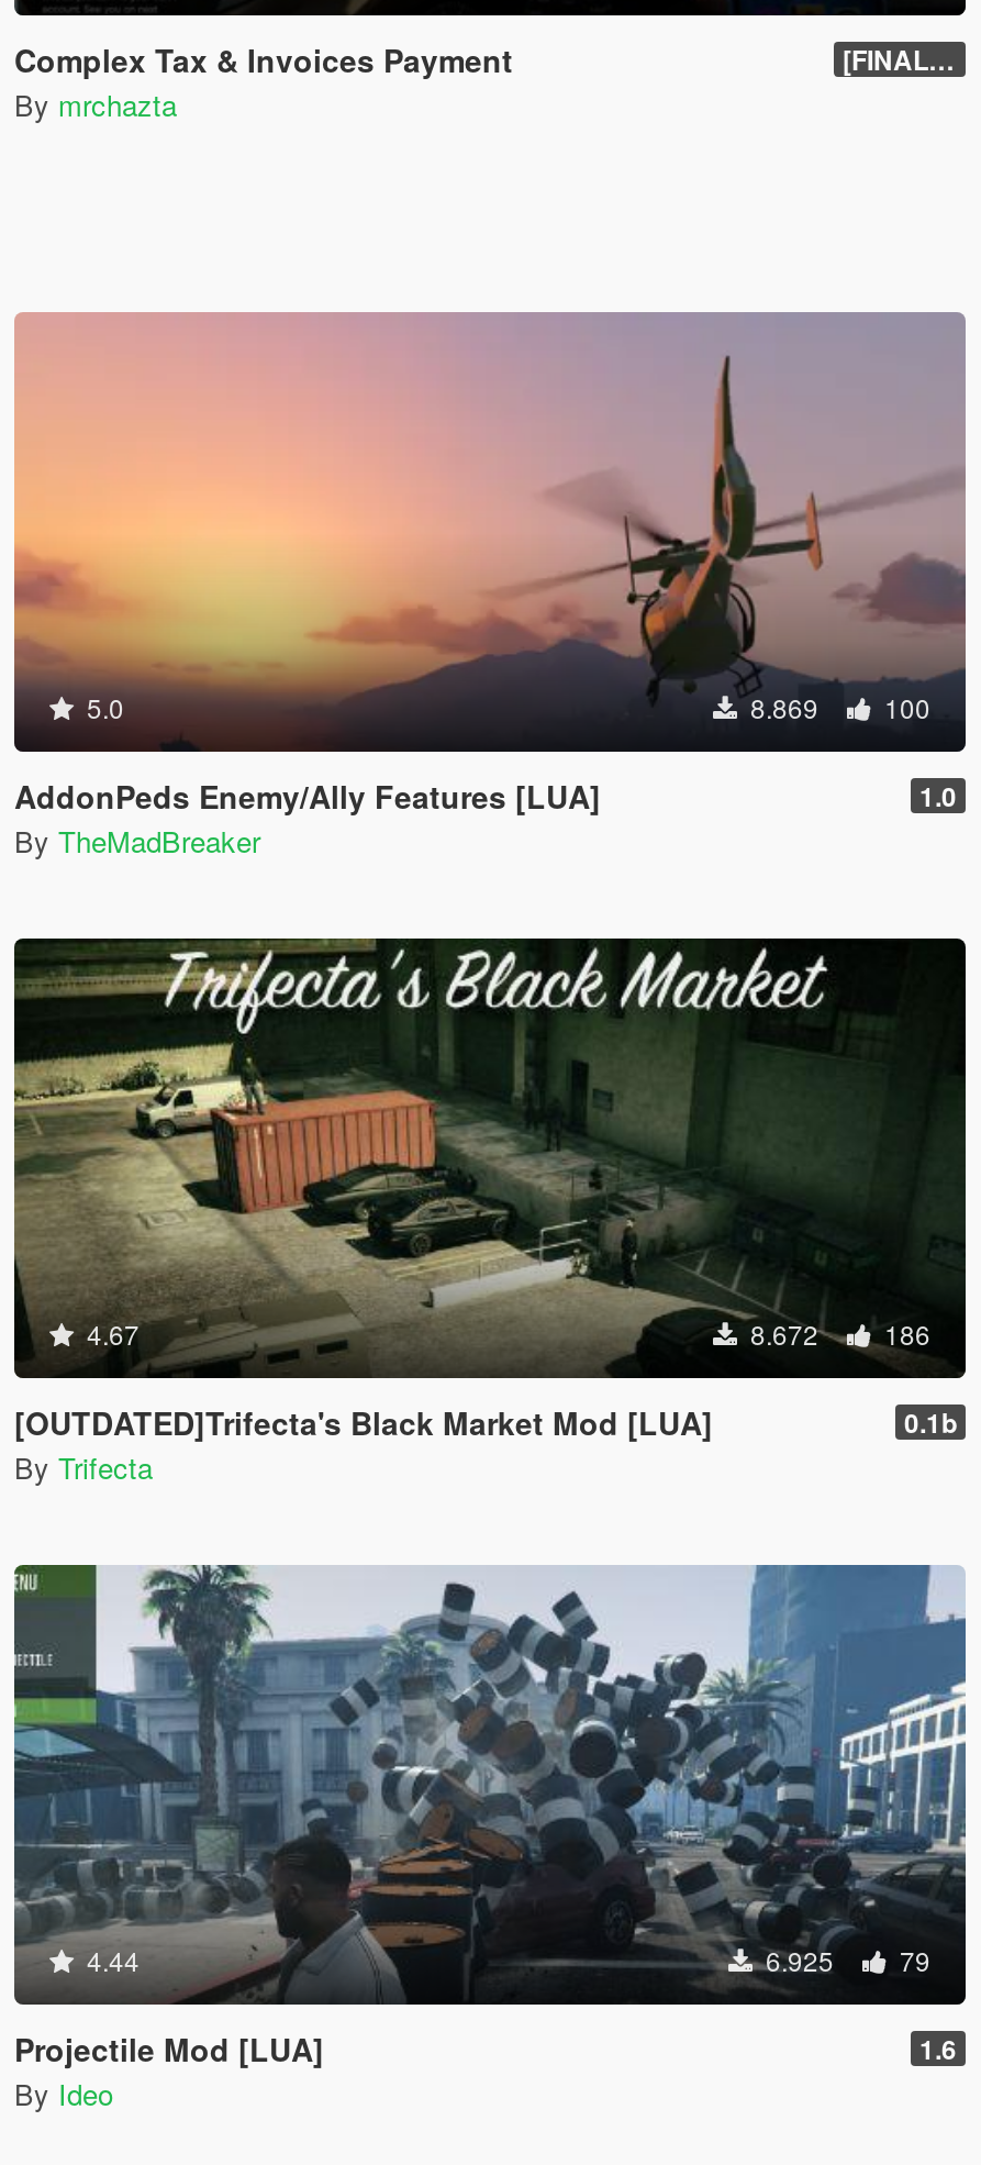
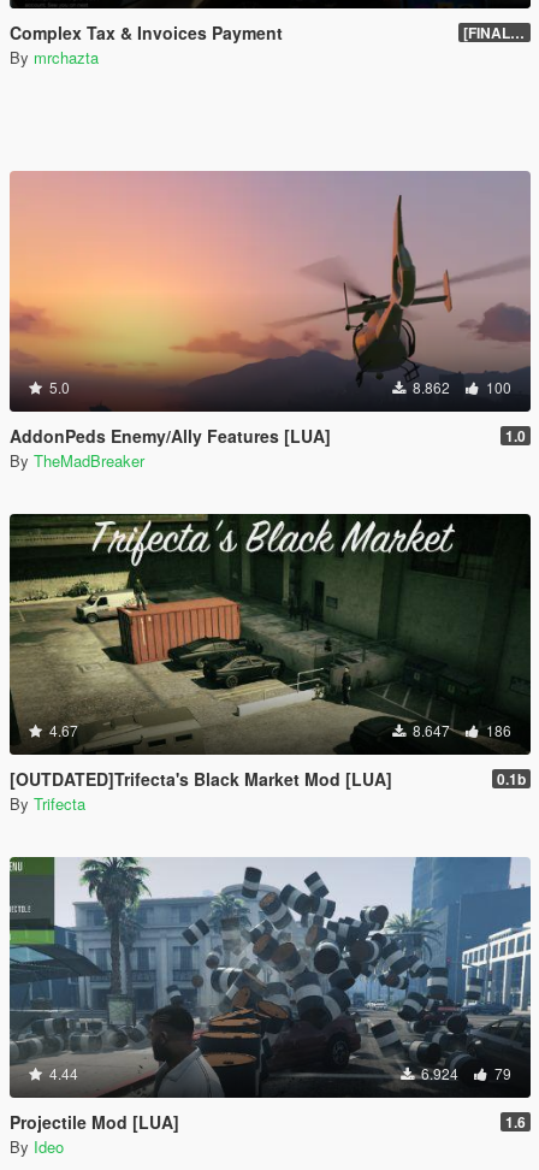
- 8.869 100
+ 8.862 100

- 8.672 186
+ 8.647 186

- 6.925 79
+ 6.924 79
